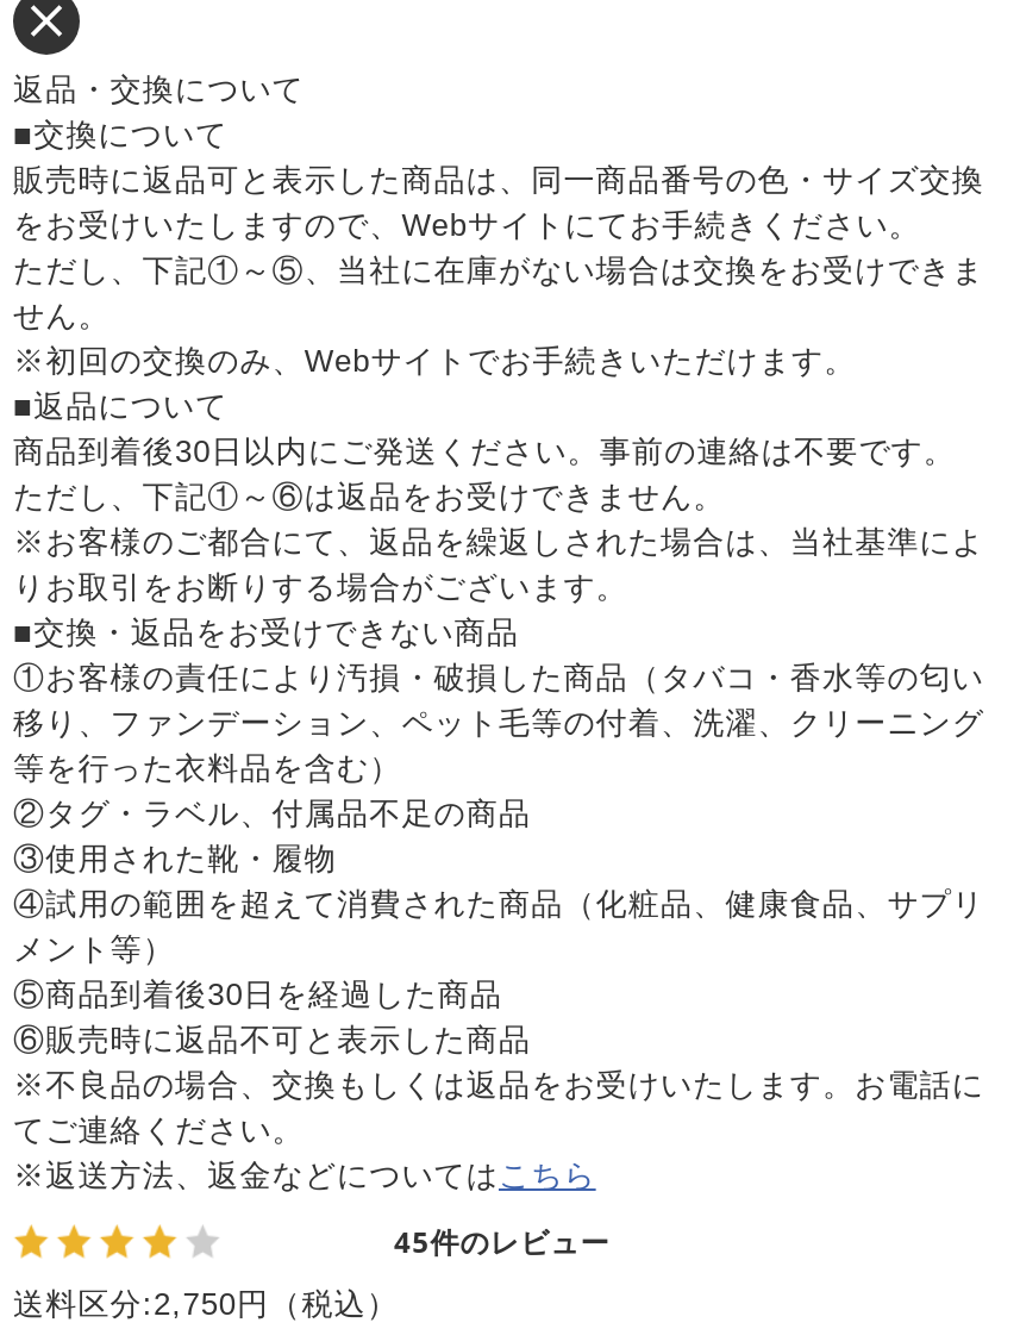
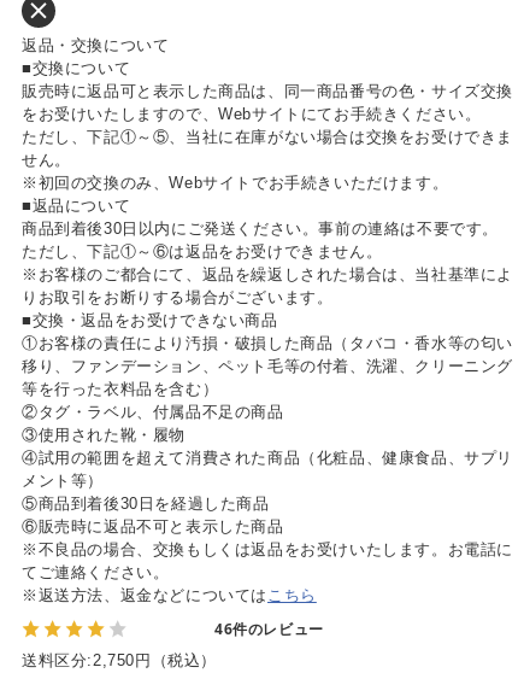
- 45件のレビュー
+ 46件のレビュー
